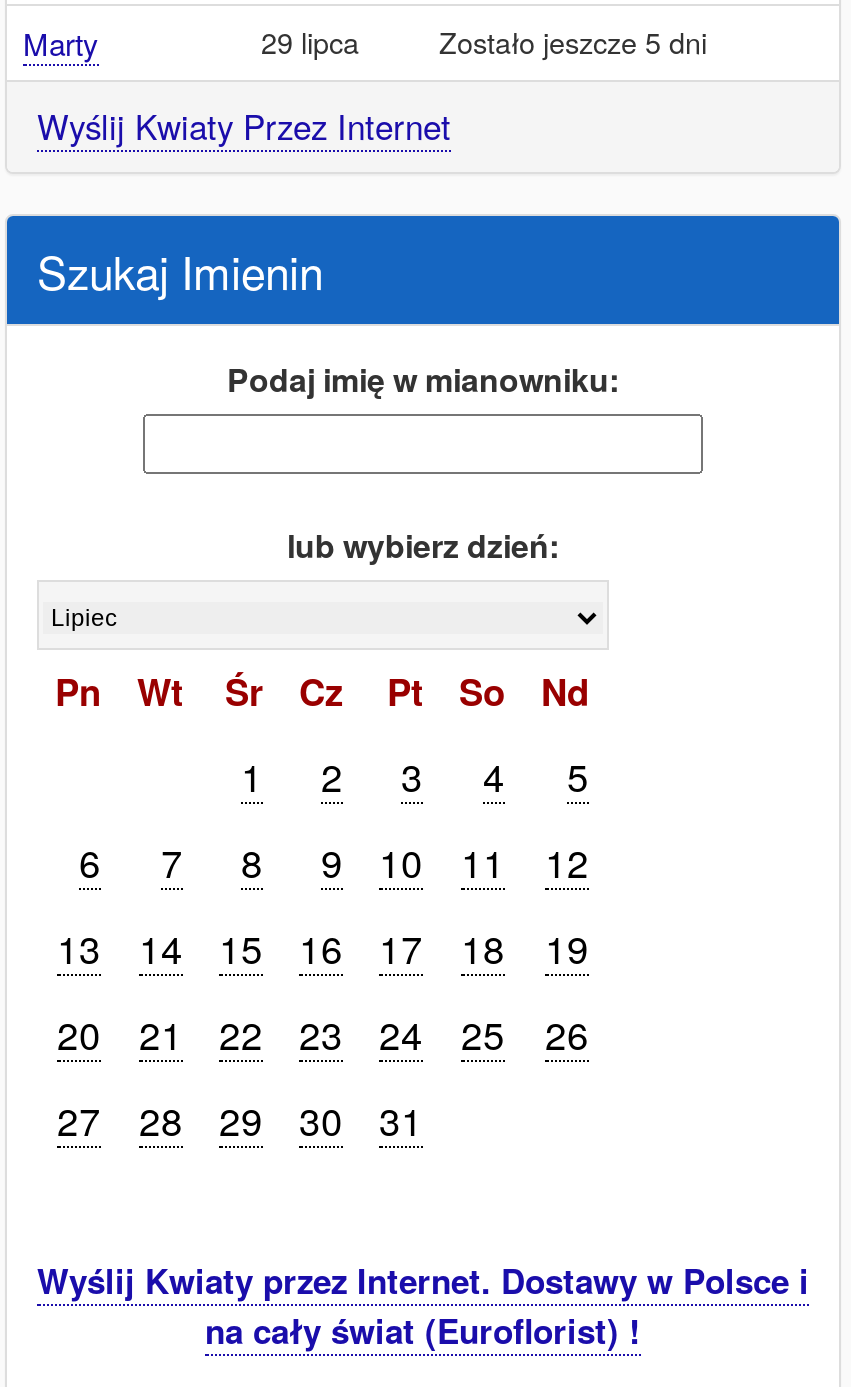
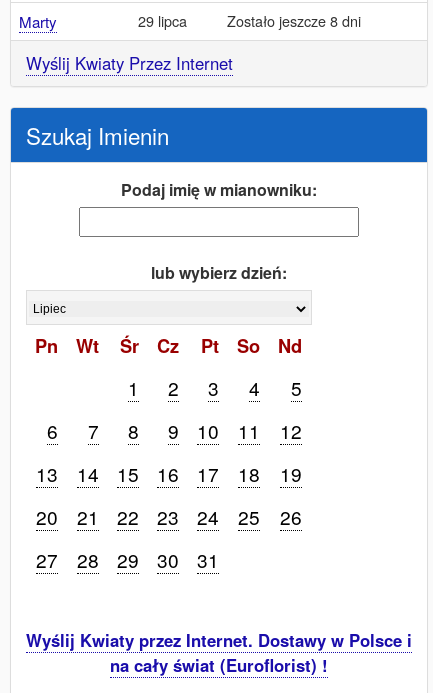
- Zostało jeszcze 5 dni
+ Zostało jeszcze 8 dni
